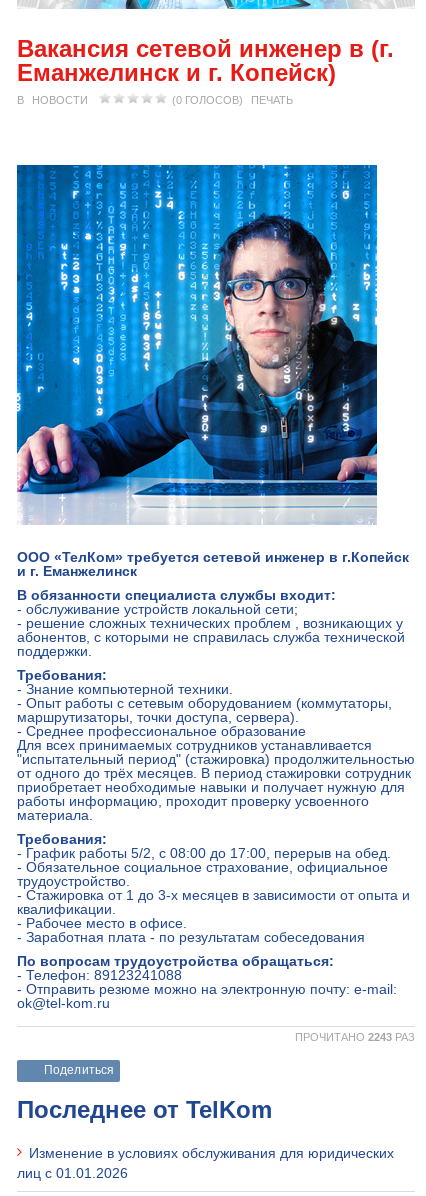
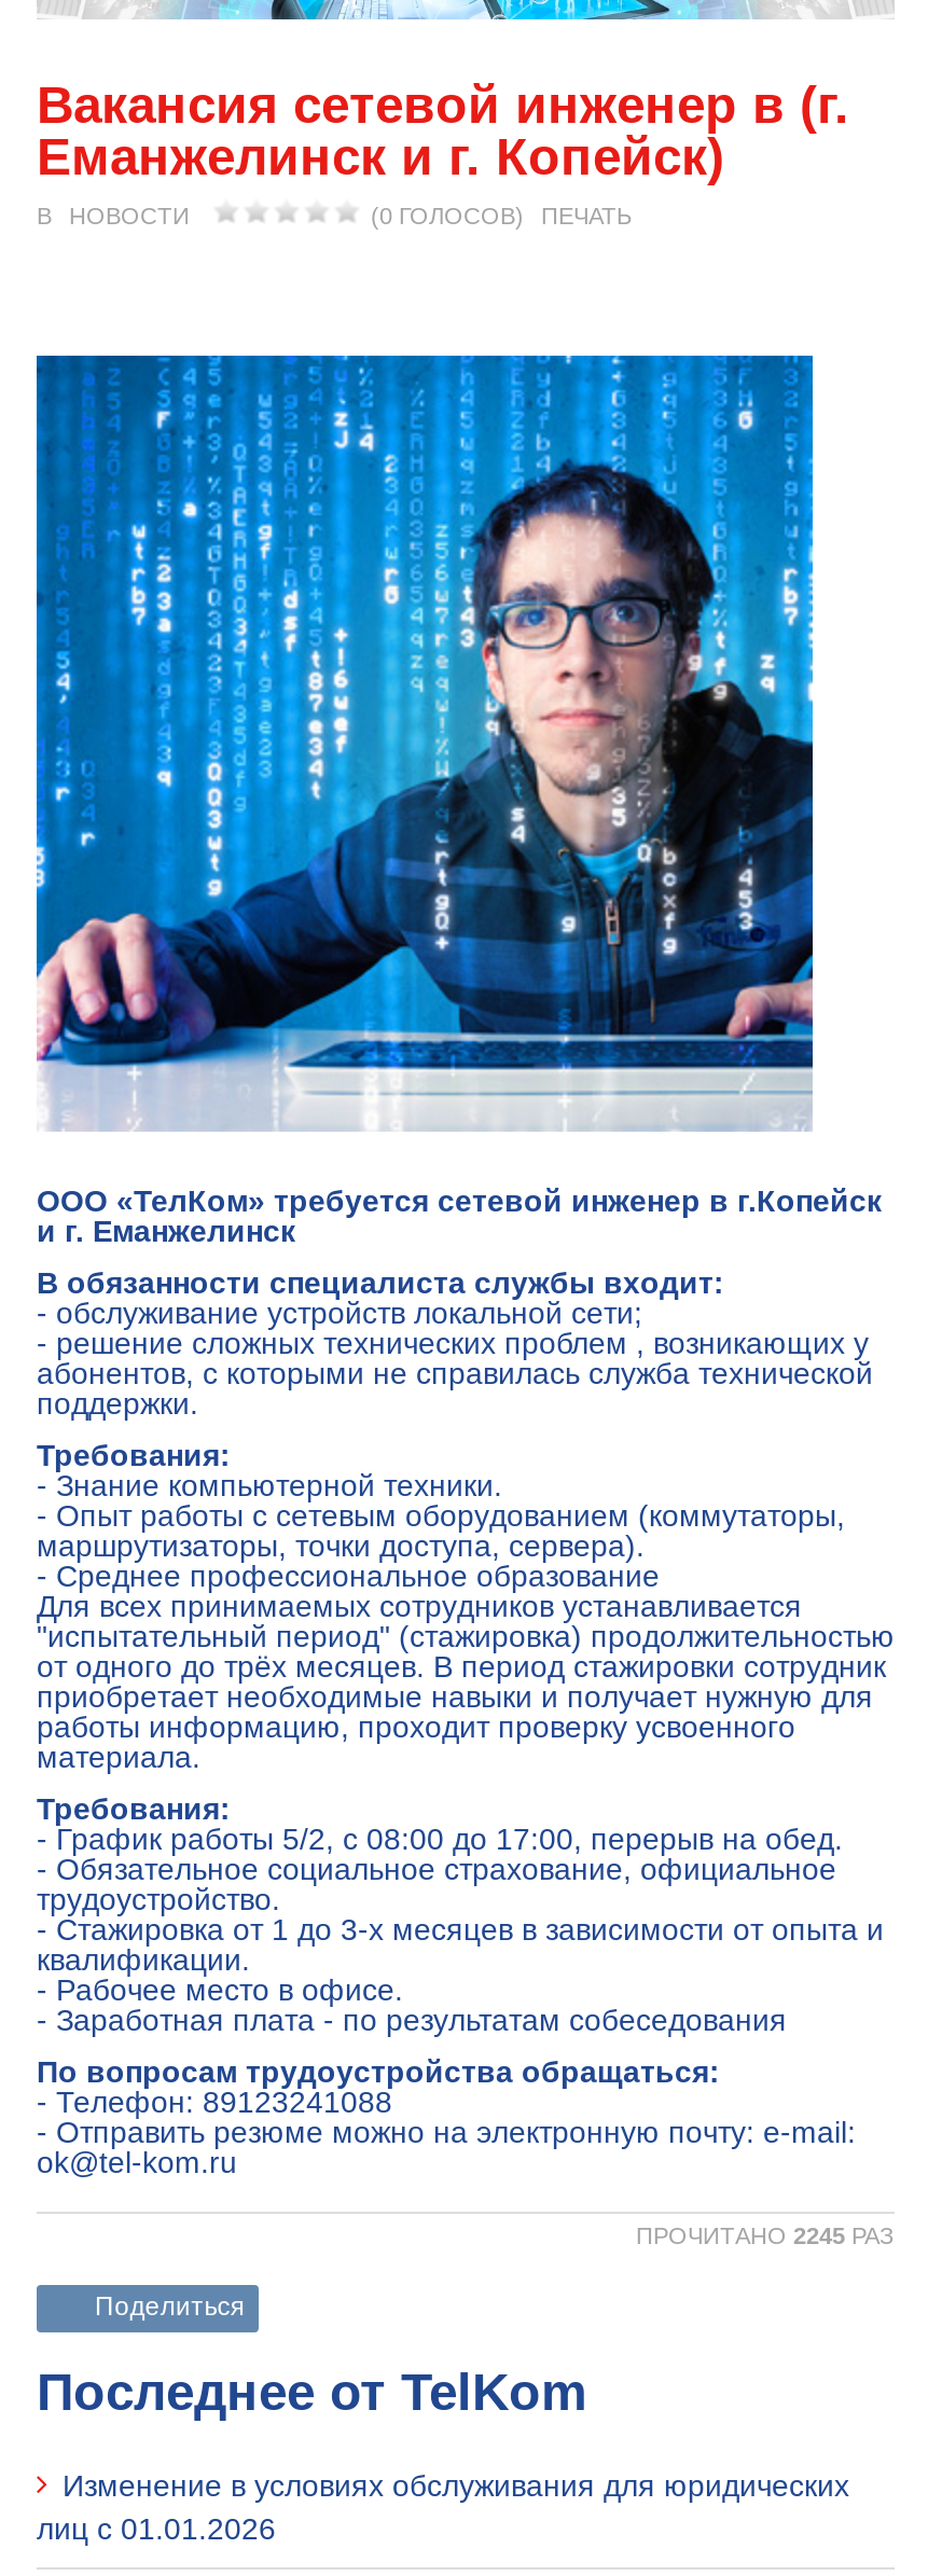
- ПРОЧИТАНО 2243 РАЗ
+ ПРОЧИТАНО 2245 РАЗ
